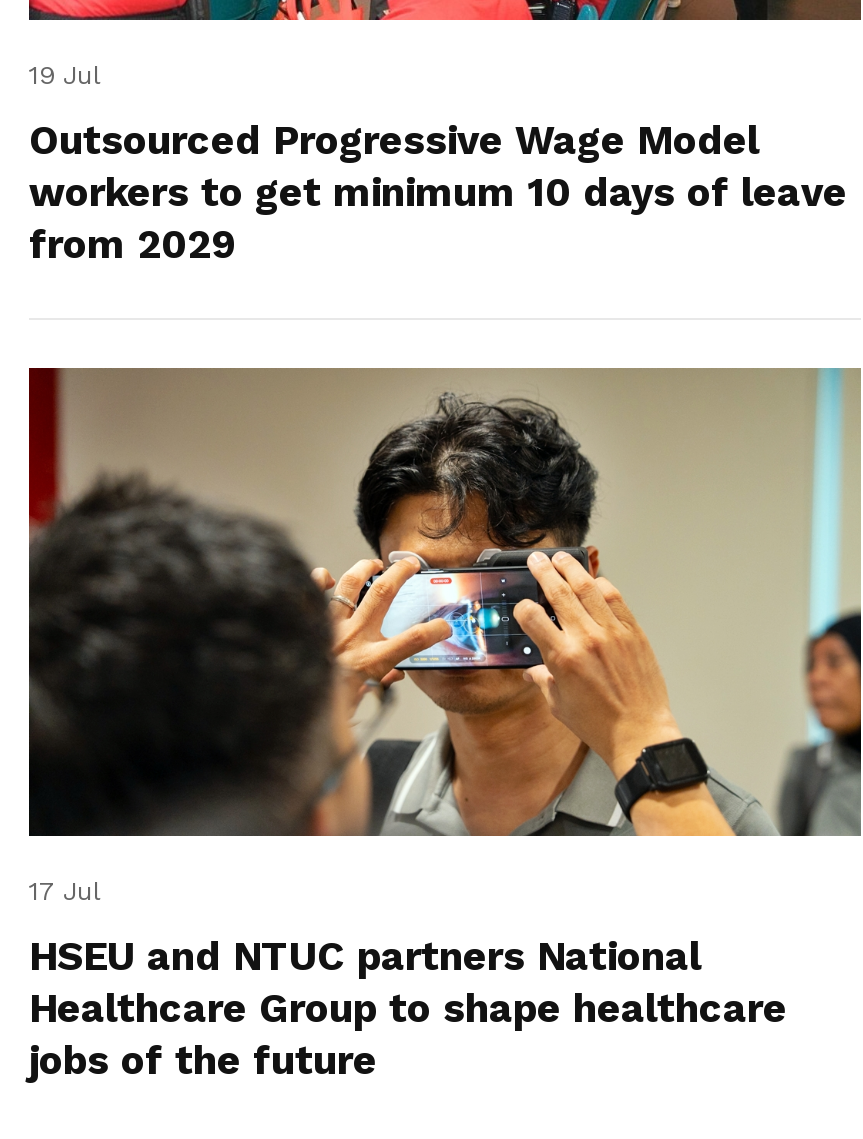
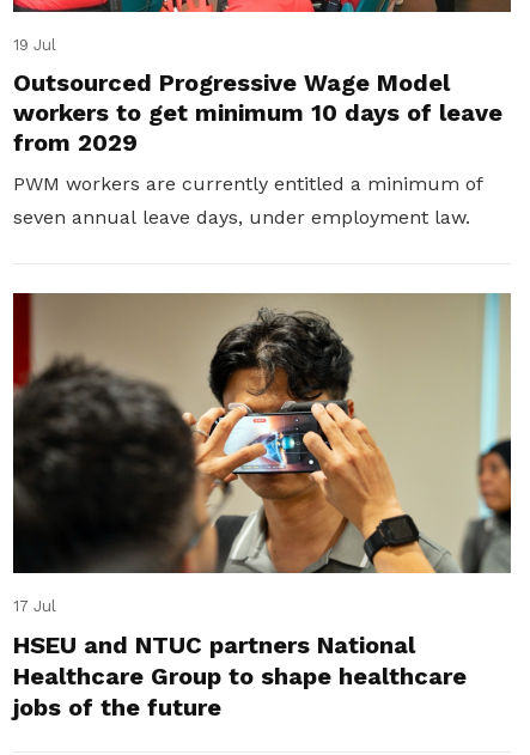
+ PWM workers are currently entitled a minimum of
+ seven annual leave days, under employment law.
